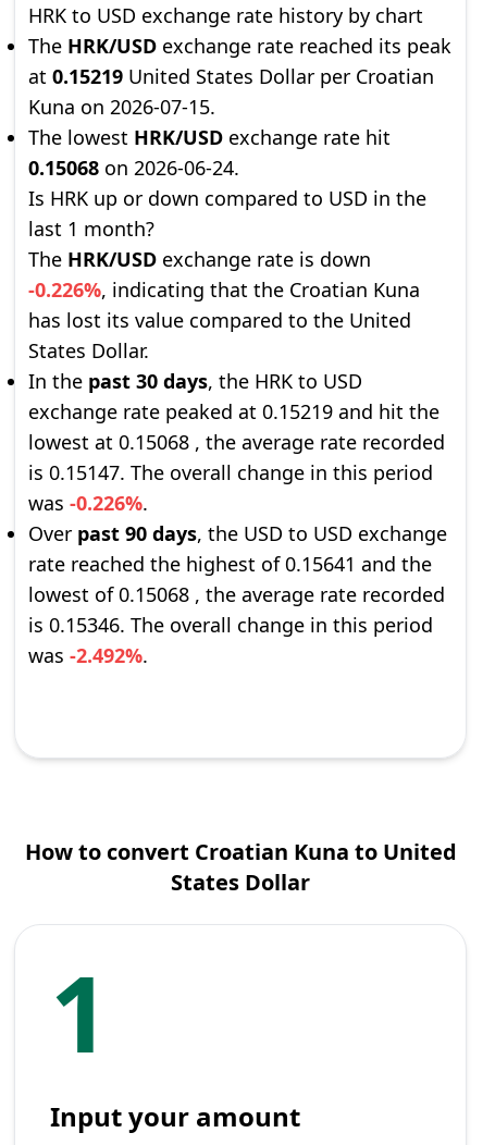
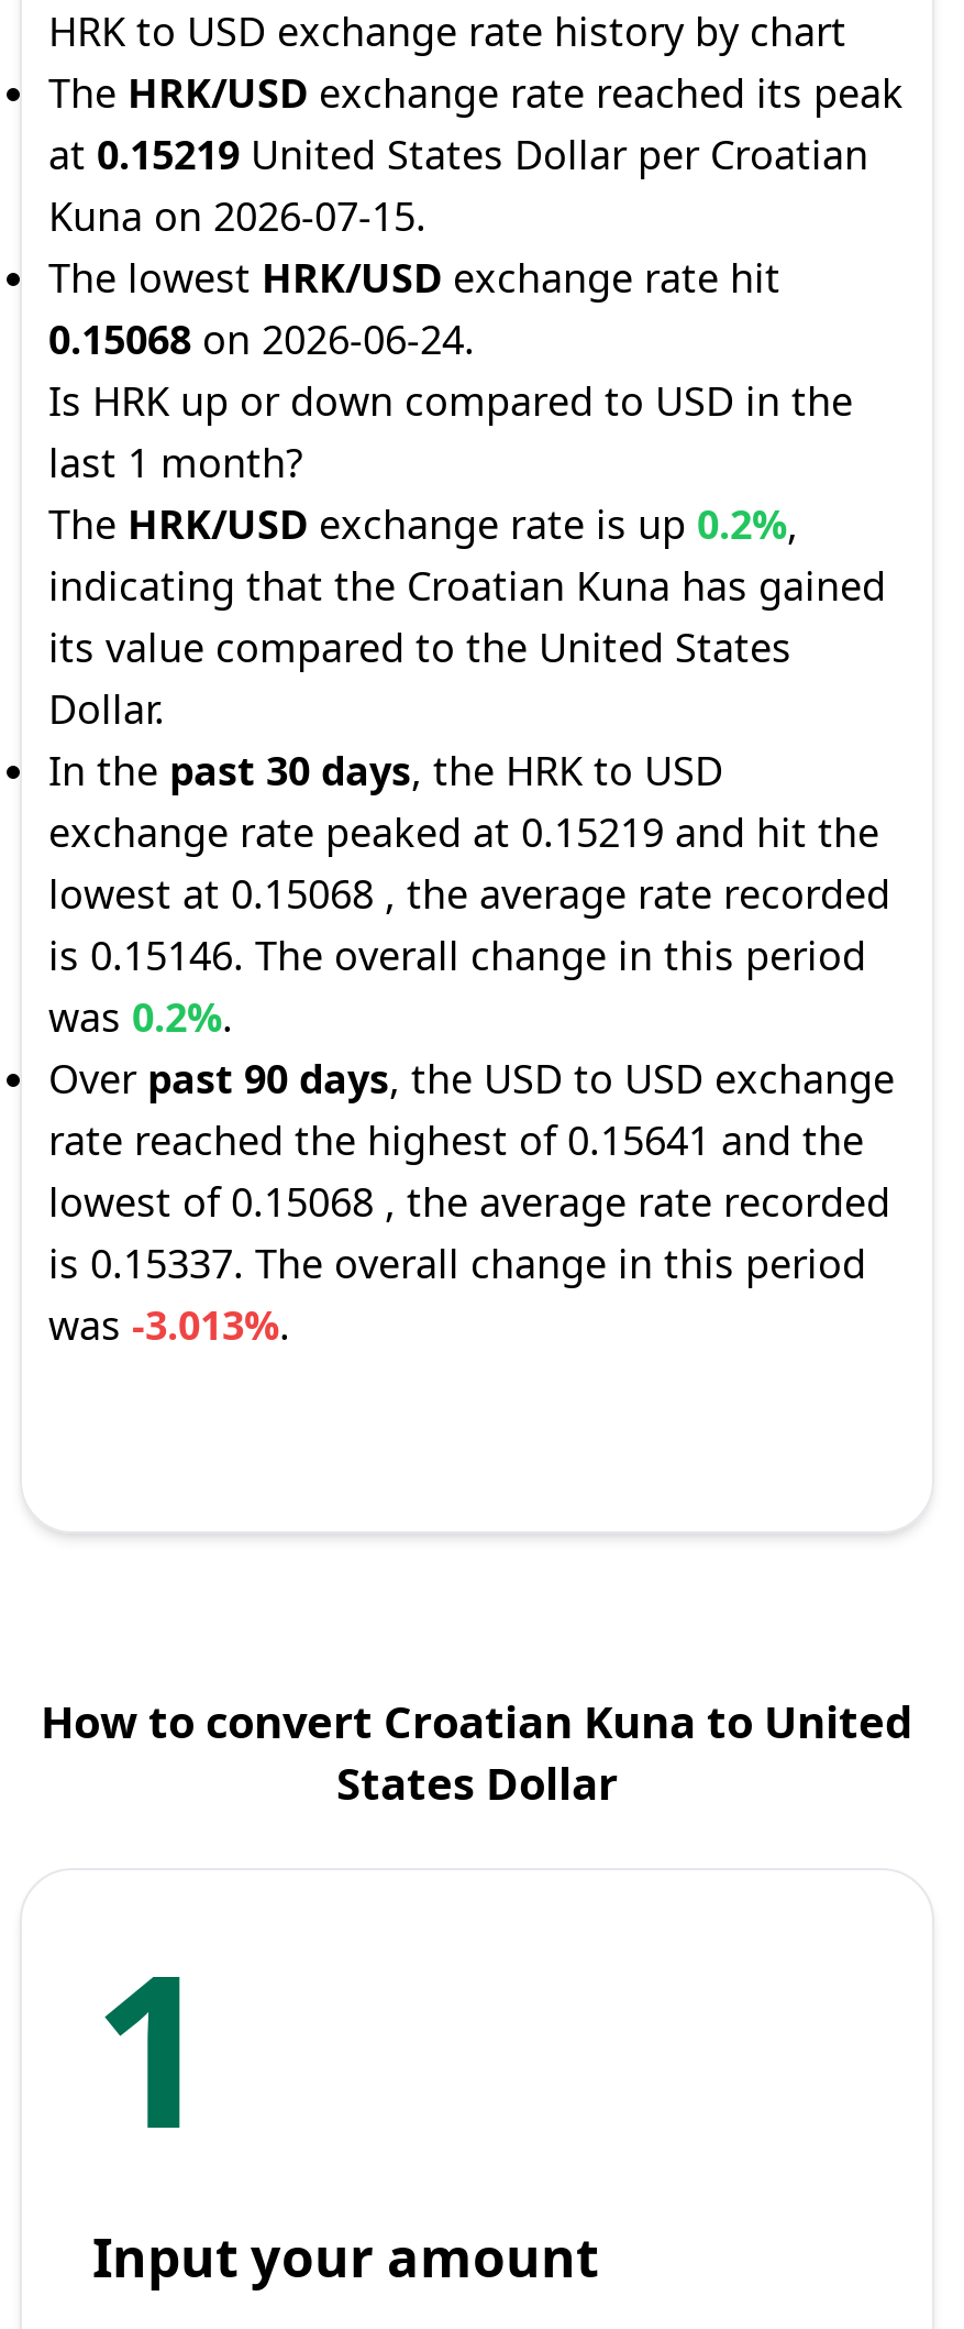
- The HRK/USD exchange rate is down
- -0.226%, indicating that the Croatian Kuna
- has lost its value compared to the United
- States Dollar.
+ The HRK/USD exchange rate is up 0.2%,
+ indicating that the Croatian Kuna has gained
+ its value compared to the United States
+ Dollar.

- is 0.15147. The overall change in this period
+ is 0.15146. The overall change in this period

- was -0.226%.
+ was 0.2%.

- is 0.15346. The overall change in this period
+ is 0.15337. The overall change in this period

- was -2.492%.
+ was -3.013%.
